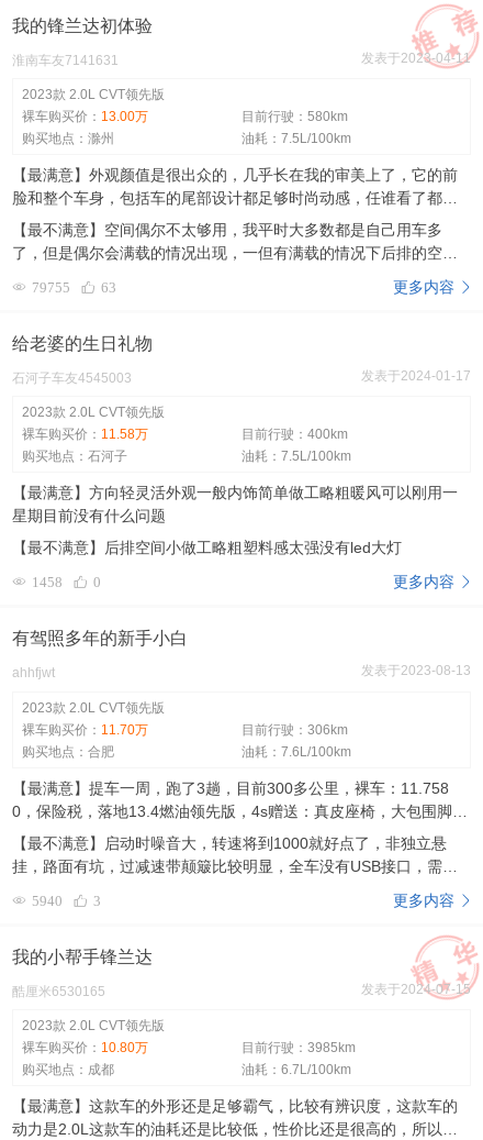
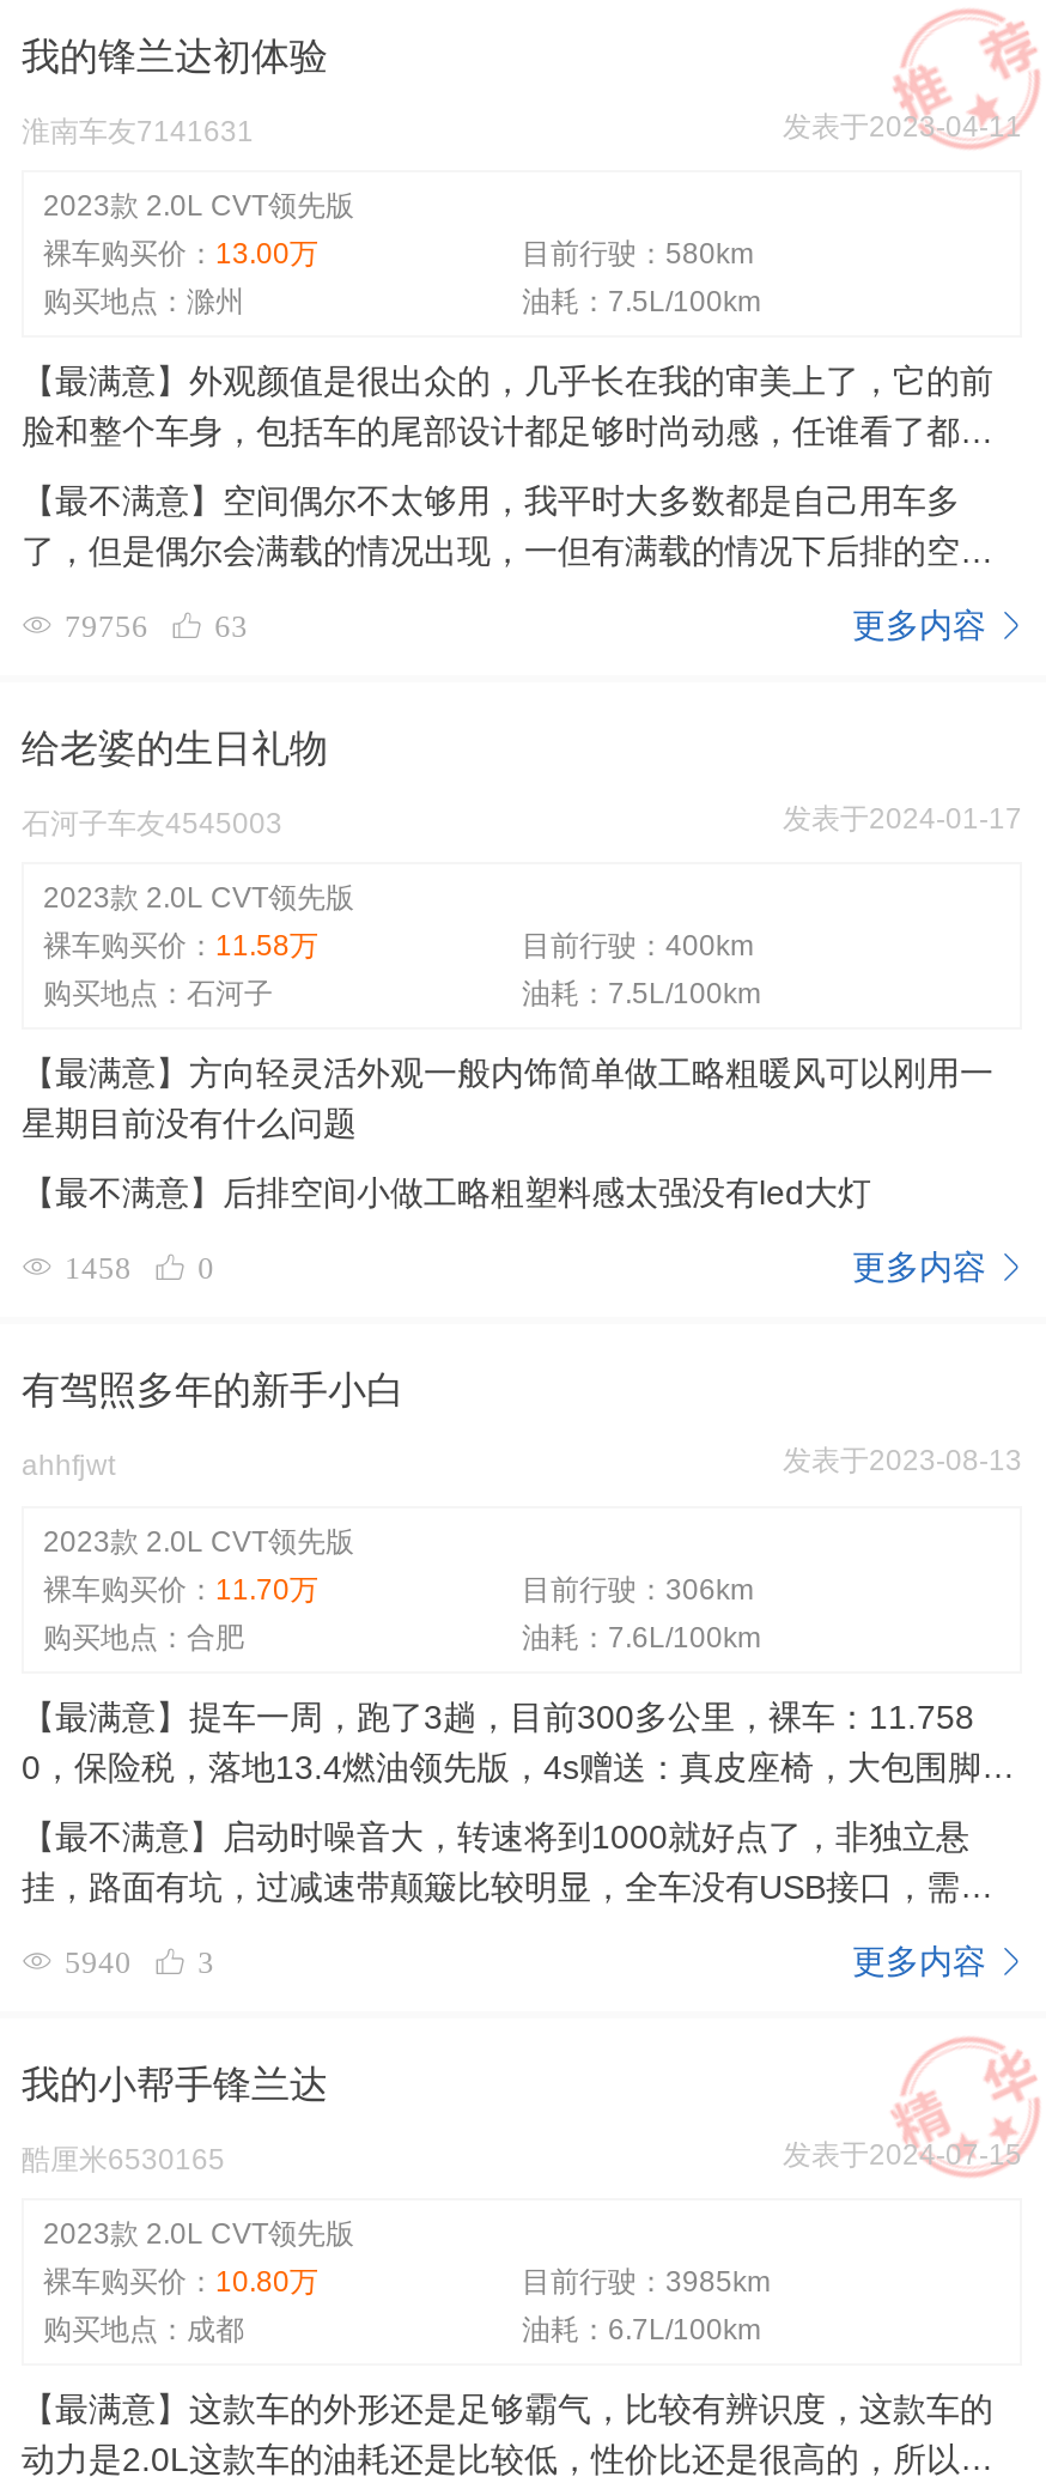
- 79755
+ 79756
